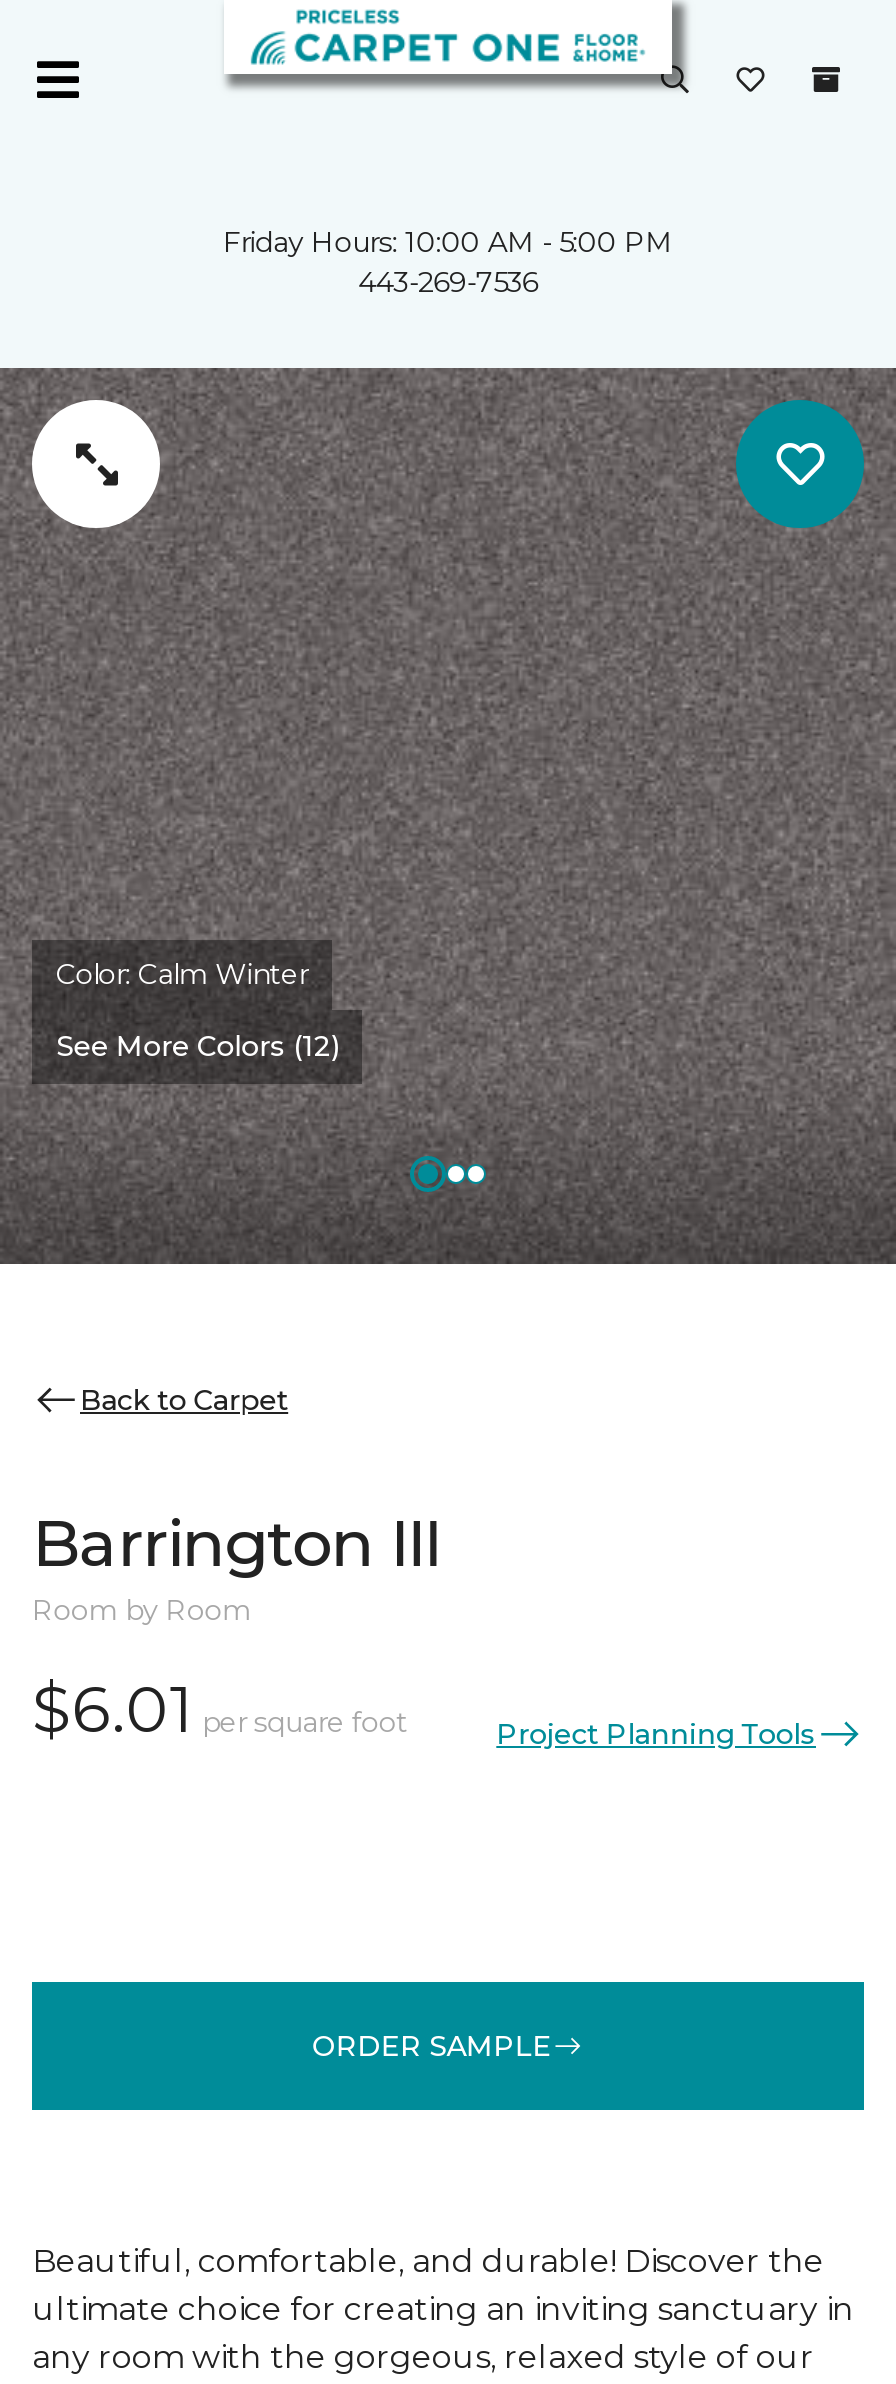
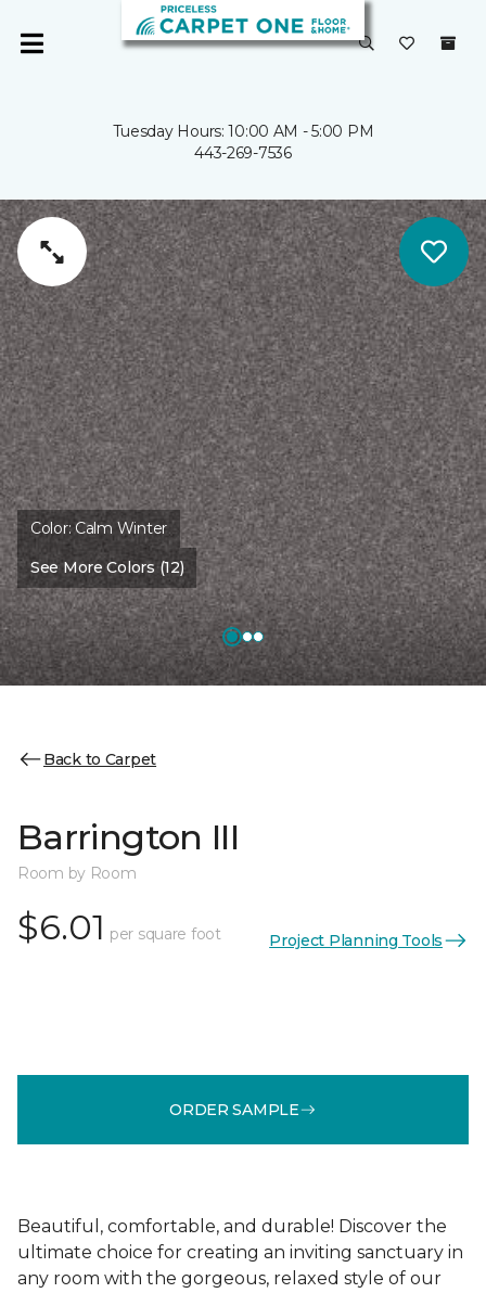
- Friday Hours: 10:00 AM - 5:00 PM
+ Tuesday Hours: 10:00 AM - 5:00 PM
